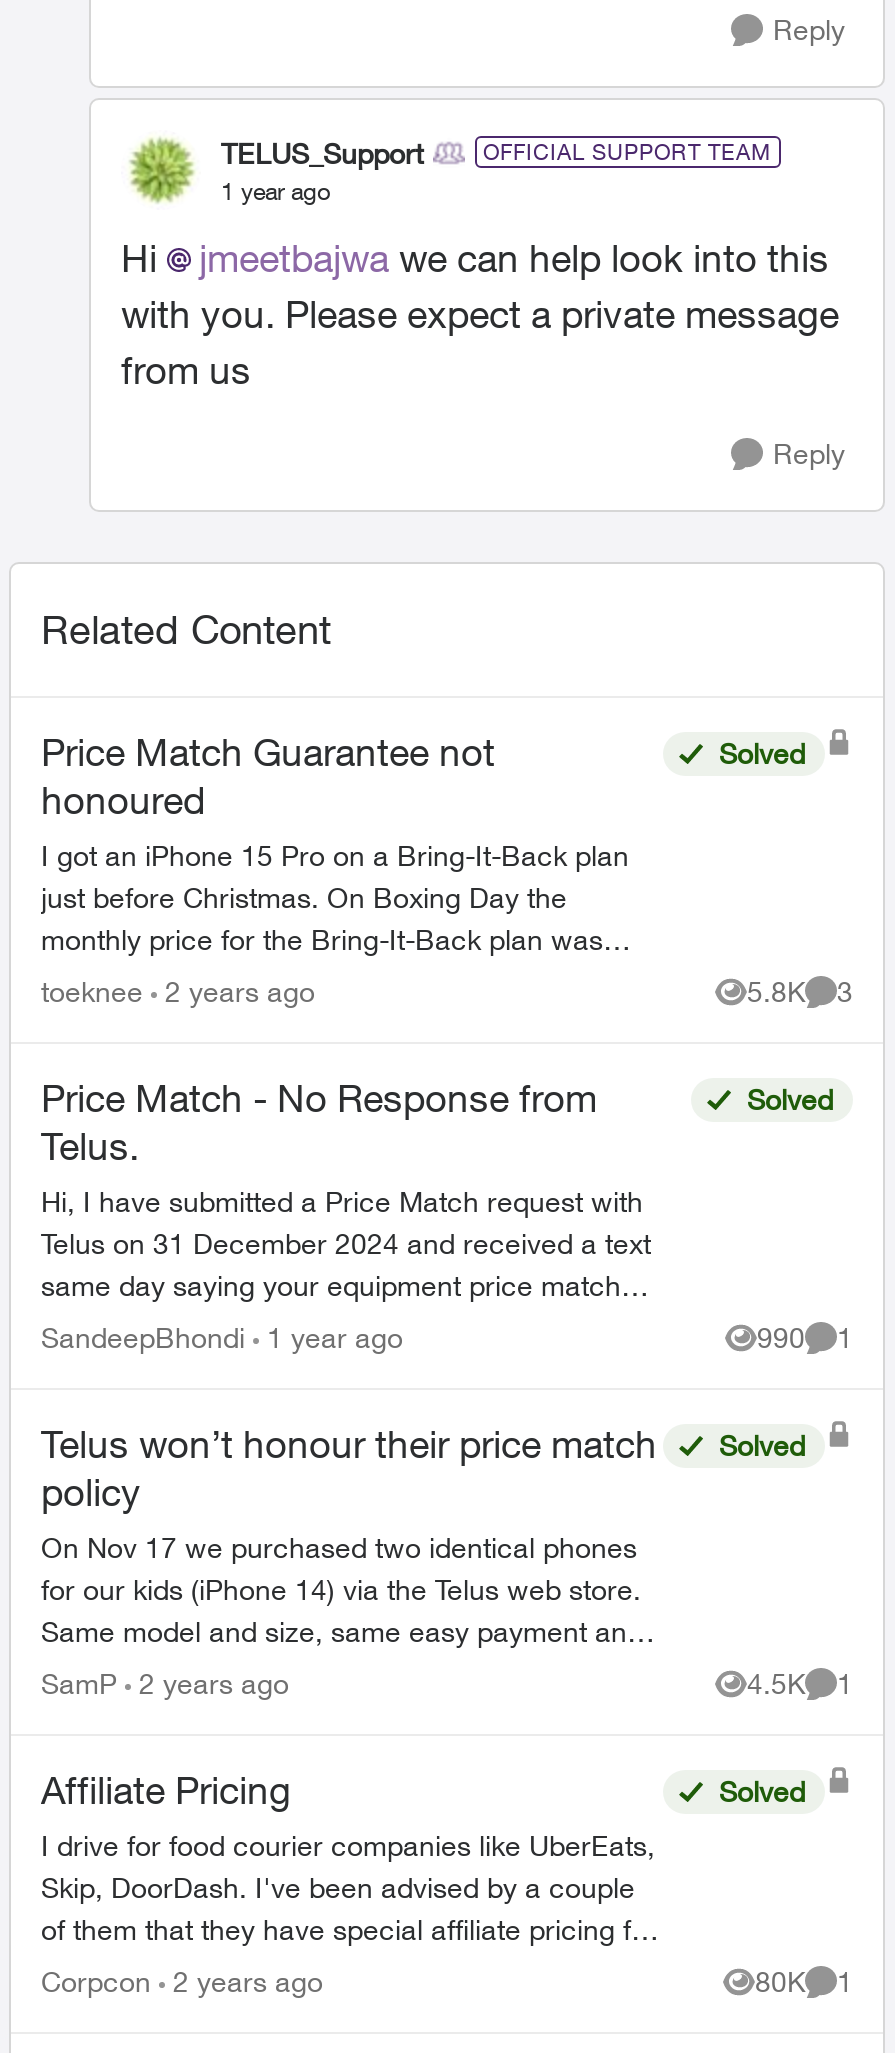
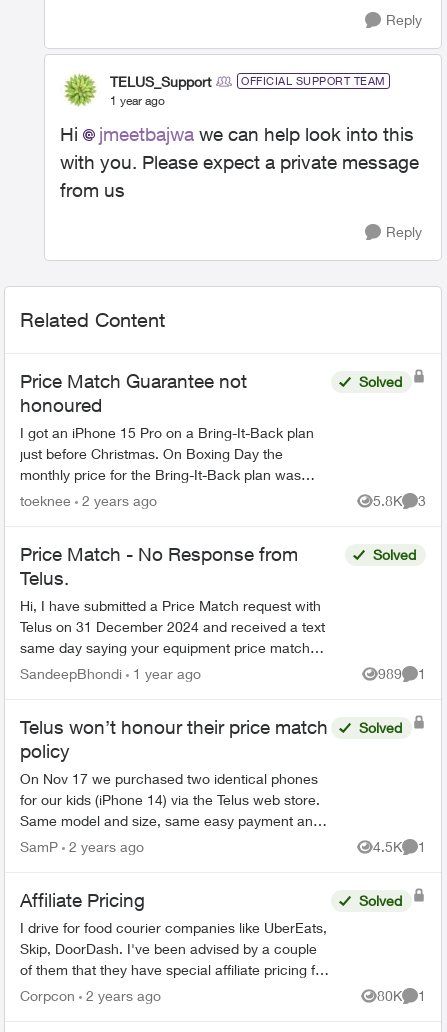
- 990 1
+ 989 1
